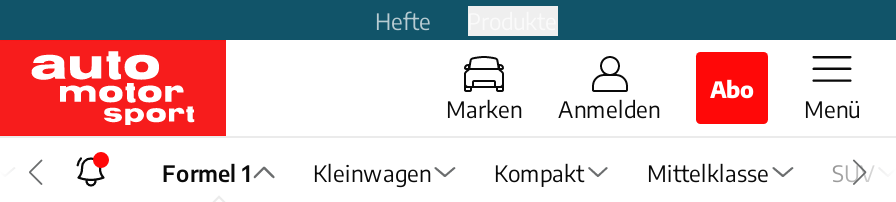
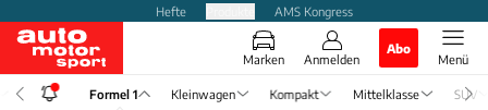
+ AMS Kongress
